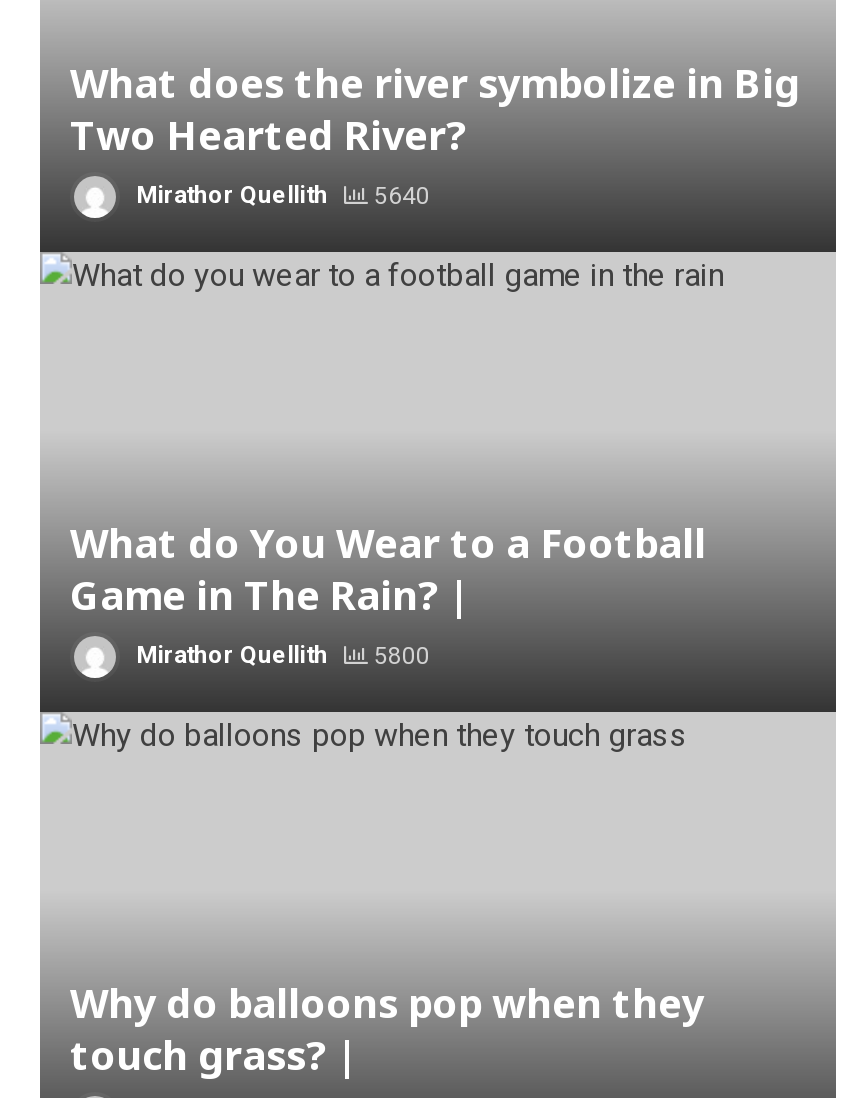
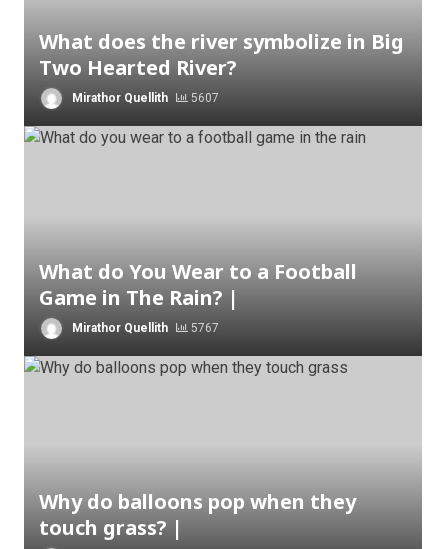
- Mirathor Quellith 5640
+ Mirathor Quellith 5607

- Mirathor Quellith 5800
+ Mirathor Quellith 5767
